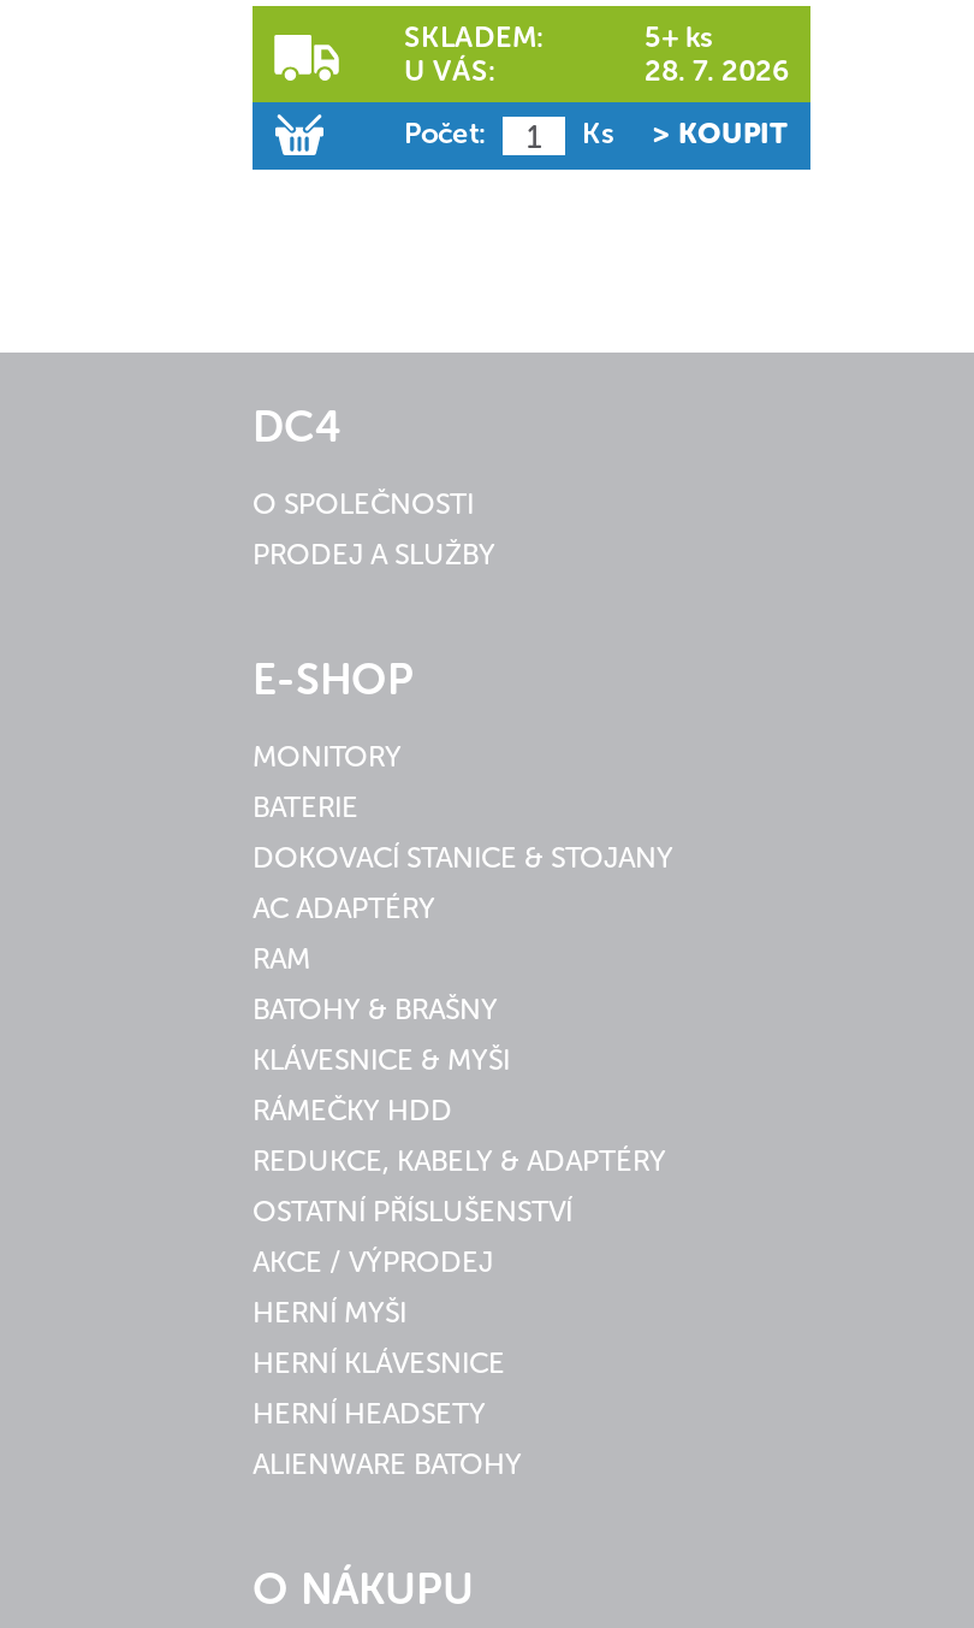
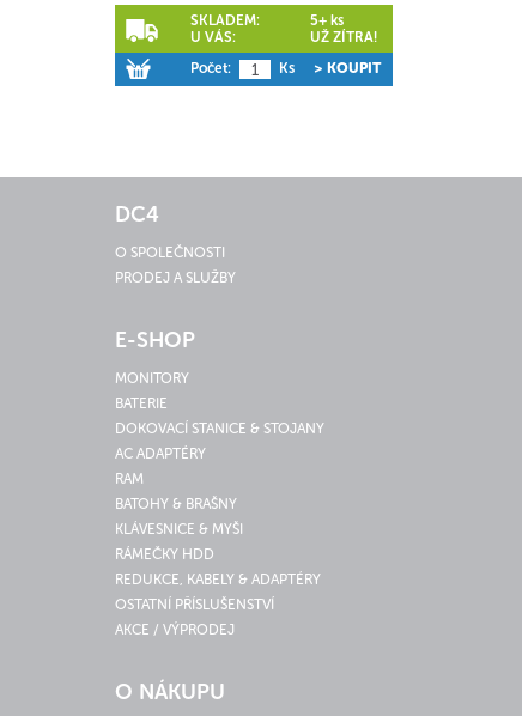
- 28. 7. 2026
+ UŽ ZÍTRA!

- HERNÍ MYŠI
- HERNÍ KLÁVESNICE
- HERNÍ HEADSETY
- ALIENWARE BATOHY
